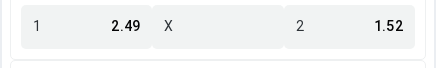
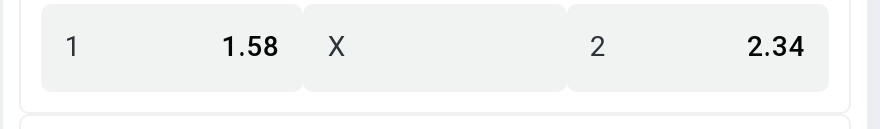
- 2.49 X
+ 1.58 X

- 1.52
+ 2.34
